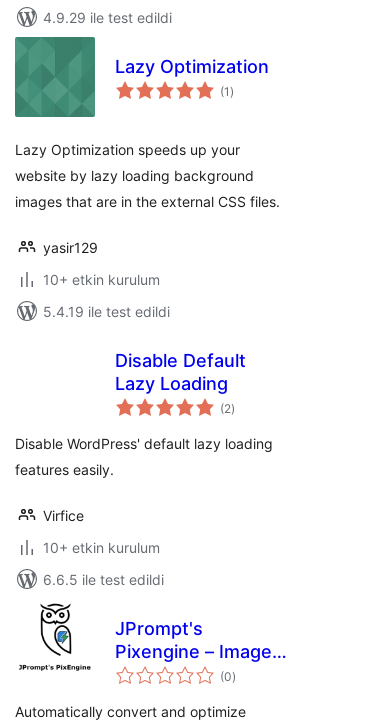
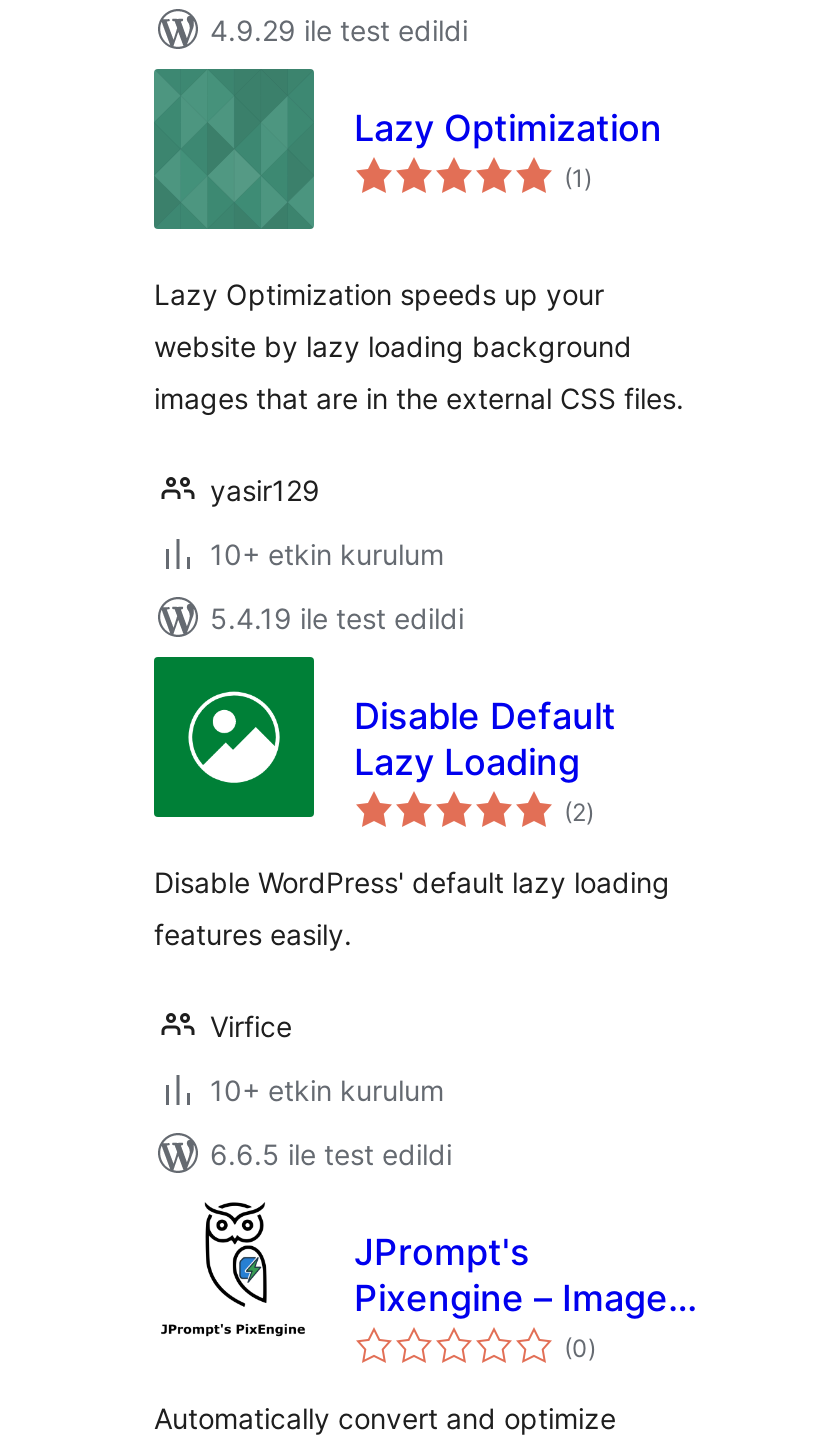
+ [image]
